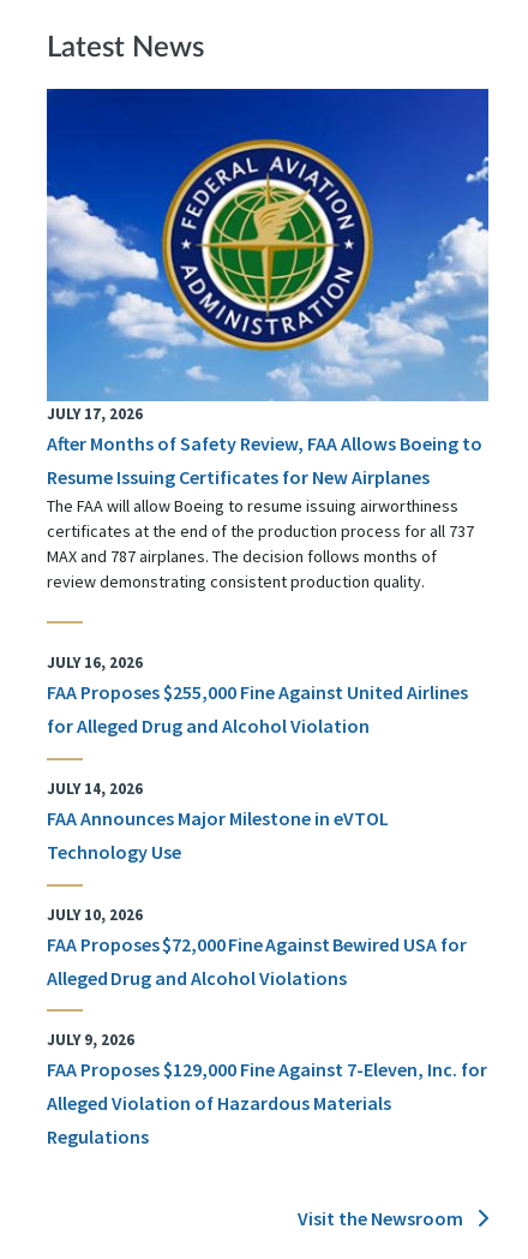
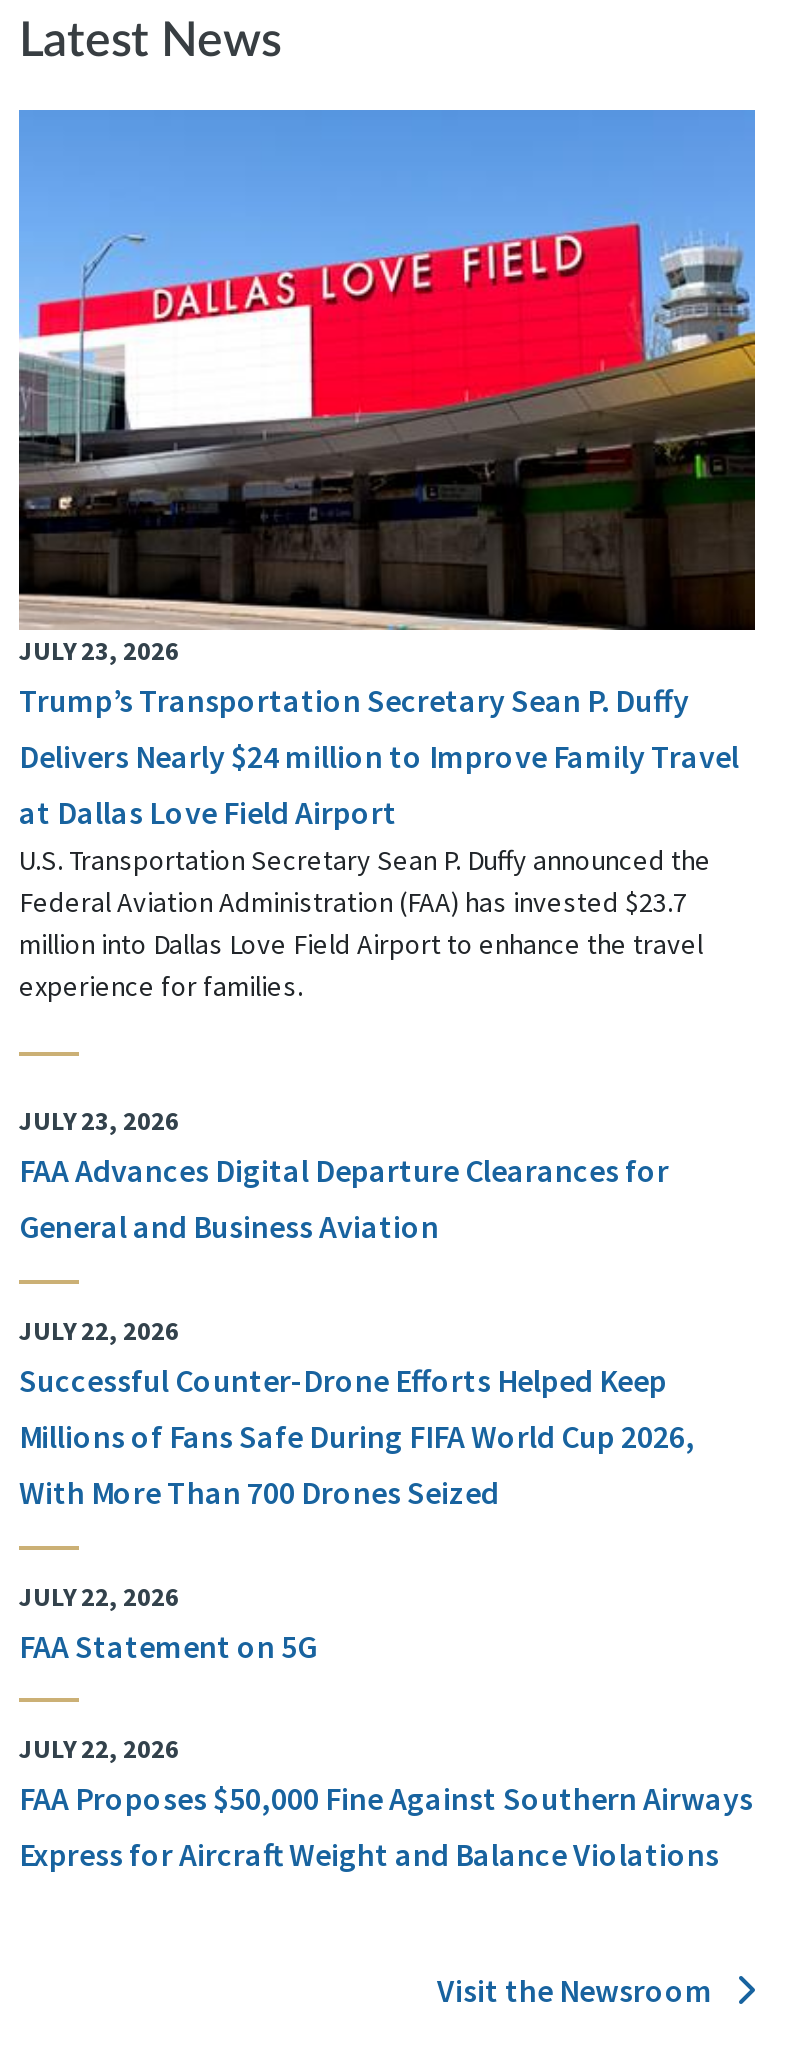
- [image]
- JULY 17, 2026
- After Months of Safety Review, FAA Allows Boeing to
- Resume Issuing Certificates for New Airplanes
- The FAA will allow Boeing to resume issuing airworthiness
- certificates at the end of the production process for all 737
- MAX and 787 airplanes. The decision follows months of
- review demonstrating consistent production quality.
+ [image]
+ JULY 23, 2026
+ Trump’s Transportation Secretary Sean P. Duffy
+ Delivers Nearly $24 million to Improve Family Travel
+ at Dallas Love Field Airport
+ U.S. Transportation Secretary Sean P. Duffy announced the
+ Federal Aviation Administration (FAA) has invested $23.7
+ million into Dallas Love Field Airport to enhance the travel
+ experience for families.

- JULY 16, 2026
- FAA Proposes $255,000 Fine Against United Airlines
- for Alleged Drug and Alcohol Violation
+ JULY 23, 2026
+ FAA Advances Digital Departure Clearances for
+ General and Business Aviation

- JULY 14, 2026
- FAA Announces Major Milestone in eVTOL
- Technology Use
+ JULY 22, 2026
+ Successful Counter-Drone Efforts Helped Keep
+ Millions of Fans Safe During FIFA World Cup 2026,
+ With More Than 700 Drones Seized

- JULY 10, 2026
- FAA Proposes $72,000 Fine Against Bewired USA for
- Alleged Drug and Alcohol Violations
+ JULY 22, 2026
+ FAA Statement on 5G

- JULY 9, 2026
- FAA Proposes $129,000 Fine Against 7-Eleven, Inc. for
- Alleged Violation of Hazardous Materials
- Regulations
+ JULY 22, 2026
+ FAA Proposes $50,000 Fine Against Southern Airways
+ Express for Aircraft Weight and Balance Violations
